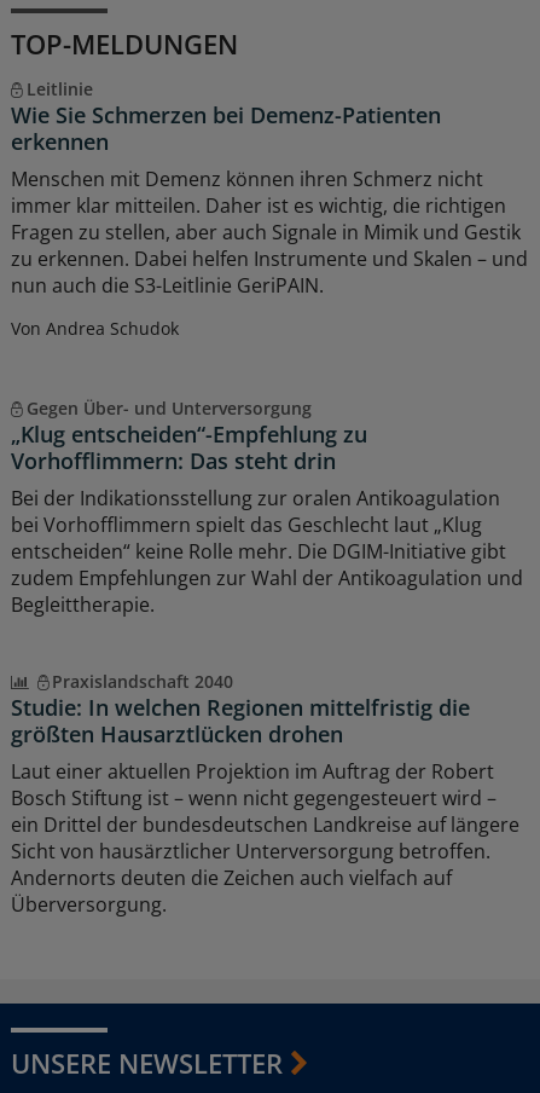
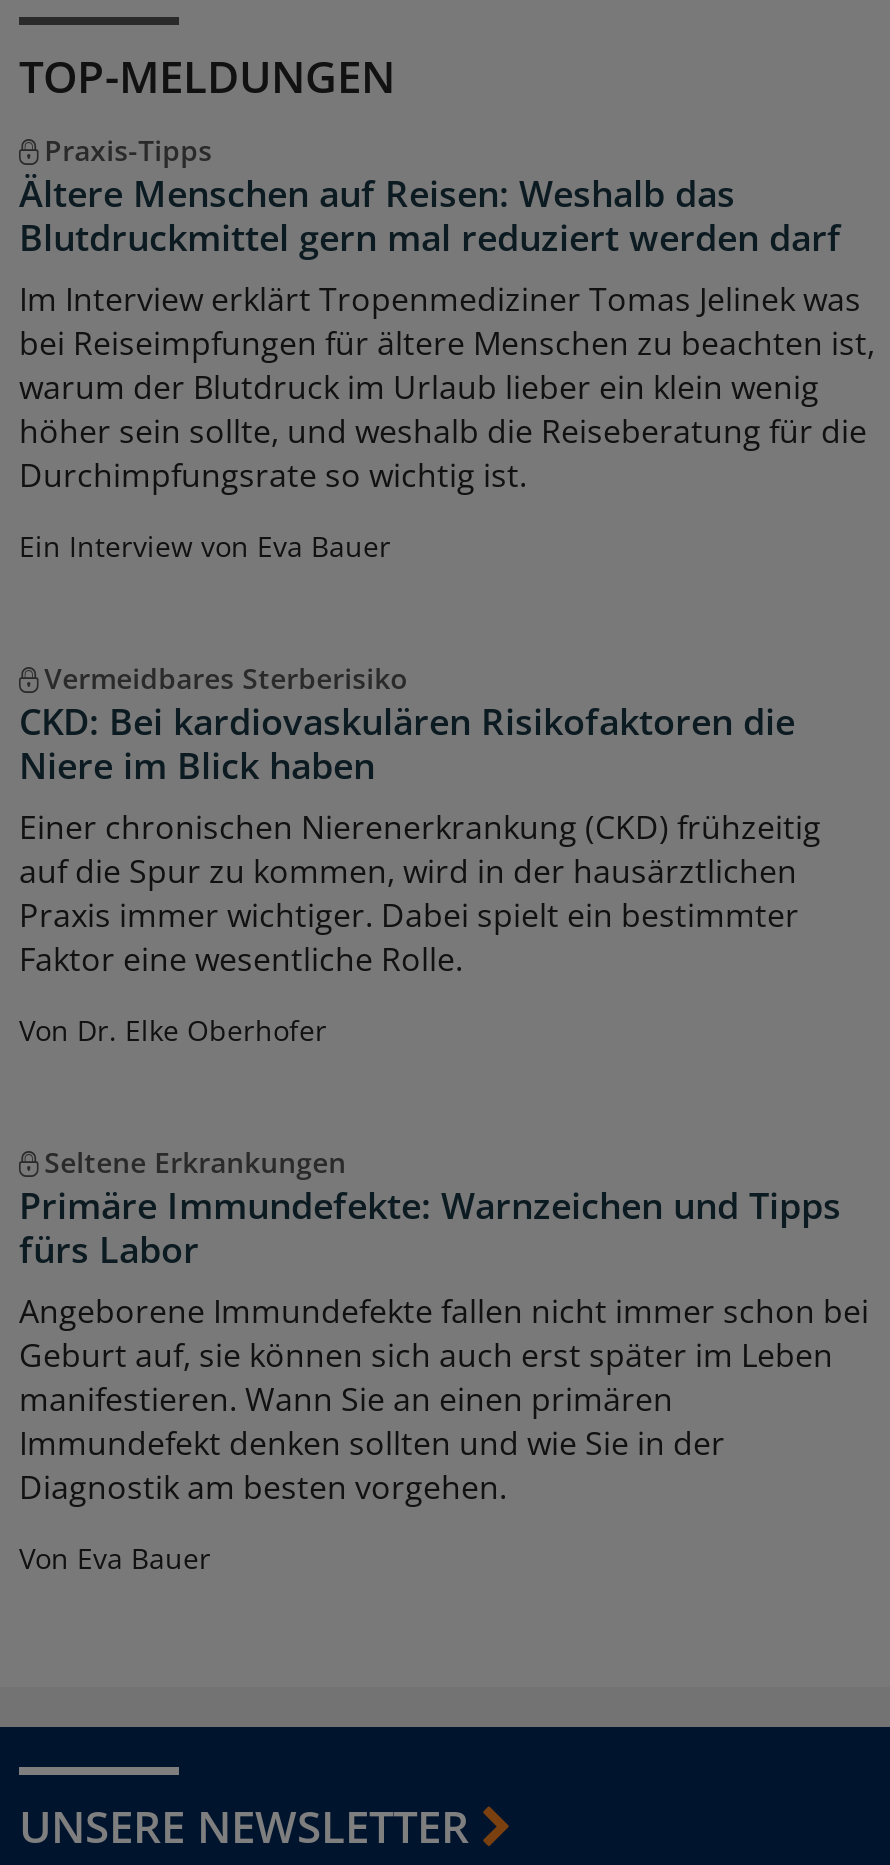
- Leitlinie
- Wie Sie Schmerzen bei Demenz-Patienten
- erkennen
- Menschen mit Demenz können ihren Schmerz nicht
- immer klar mitteilen. Daher ist es wichtig, die richtigen
- Fragen zu stellen, aber auch Signale in Mimik und Gestik
- zu erkennen. Dabei helfen Instrumente und Skalen – und
- nun auch die S3-Leitlinie GeriPAIN.
- Von Andrea Schudok
- Gegen Über- und Unterversorgung
- „Klug entscheiden“-Empfehlung zu
- Vorhofflimmern: Das steht drin
- Bei der Indikationsstellung zur oralen Antikoagulation
- bei Vorhofflimmern spielt das Geschlecht laut „Klug
- entscheiden“ keine Rolle mehr. Die DGIM-Initiative gibt
- zudem Empfehlungen zur Wahl der Antikoagulation und
- Begleittherapie.
- Praxislandschaft 2040
- Studie: In welchen Regionen mittelfristig die
- größten Hausarztlücken drohen
- Laut einer aktuellen Projektion im Auftrag der Robert
- Bosch Stiftung ist – wenn nicht gegengesteuert wird –
- ein Drittel der bundesdeutschen Landkreise auf längere
- Sicht von hausärztlicher Unterversorgung betroffen.
- Andernorts deuten die Zeichen auch vielfach auf
- Überversorgung.
+ Praxis-Tipps
+ Ältere Menschen auf Reisen: Weshalb das
+ Blutdruckmittel gern mal reduziert werden darf
+ Im Interview erklärt Tropenmediziner Tomas Jelinek was
+ bei Reiseimpfungen für ältere Menschen zu beachten ist,
+ warum der Blutdruck im Urlaub lieber ein klein wenig
+ höher sein sollte, und weshalb die Reiseberatung für die
+ Durchimpfungsrate so wichtig ist.
+ Ein Interview von Eva Bauer
+ Vermeidbares Sterberisiko
+ CKD: Bei kardiovaskulären Risikofaktoren die
+ Niere im Blick haben
+ Einer chronischen Nierenerkrankung (CKD) frühzeitig
+ auf die Spur zu kommen, wird in der hausärztlichen
+ Praxis immer wichtiger. Dabei spielt ein bestimmter
+ Faktor eine wesentliche Rolle.
+ Von Dr. Elke Oberhofer
+ Seltene Erkrankungen
+ Primäre Immundefekte: Warnzeichen und Tipps
+ fürs Labor
+ Angeborene Immundefekte fallen nicht immer schon bei
+ Geburt auf, sie können sich auch erst später im Leben
+ manifestieren. Wann Sie an einen primären
+ Immundefekt denken sollten und wie Sie in der
+ Diagnostik am besten vorgehen.
+ Von Eva Bauer
